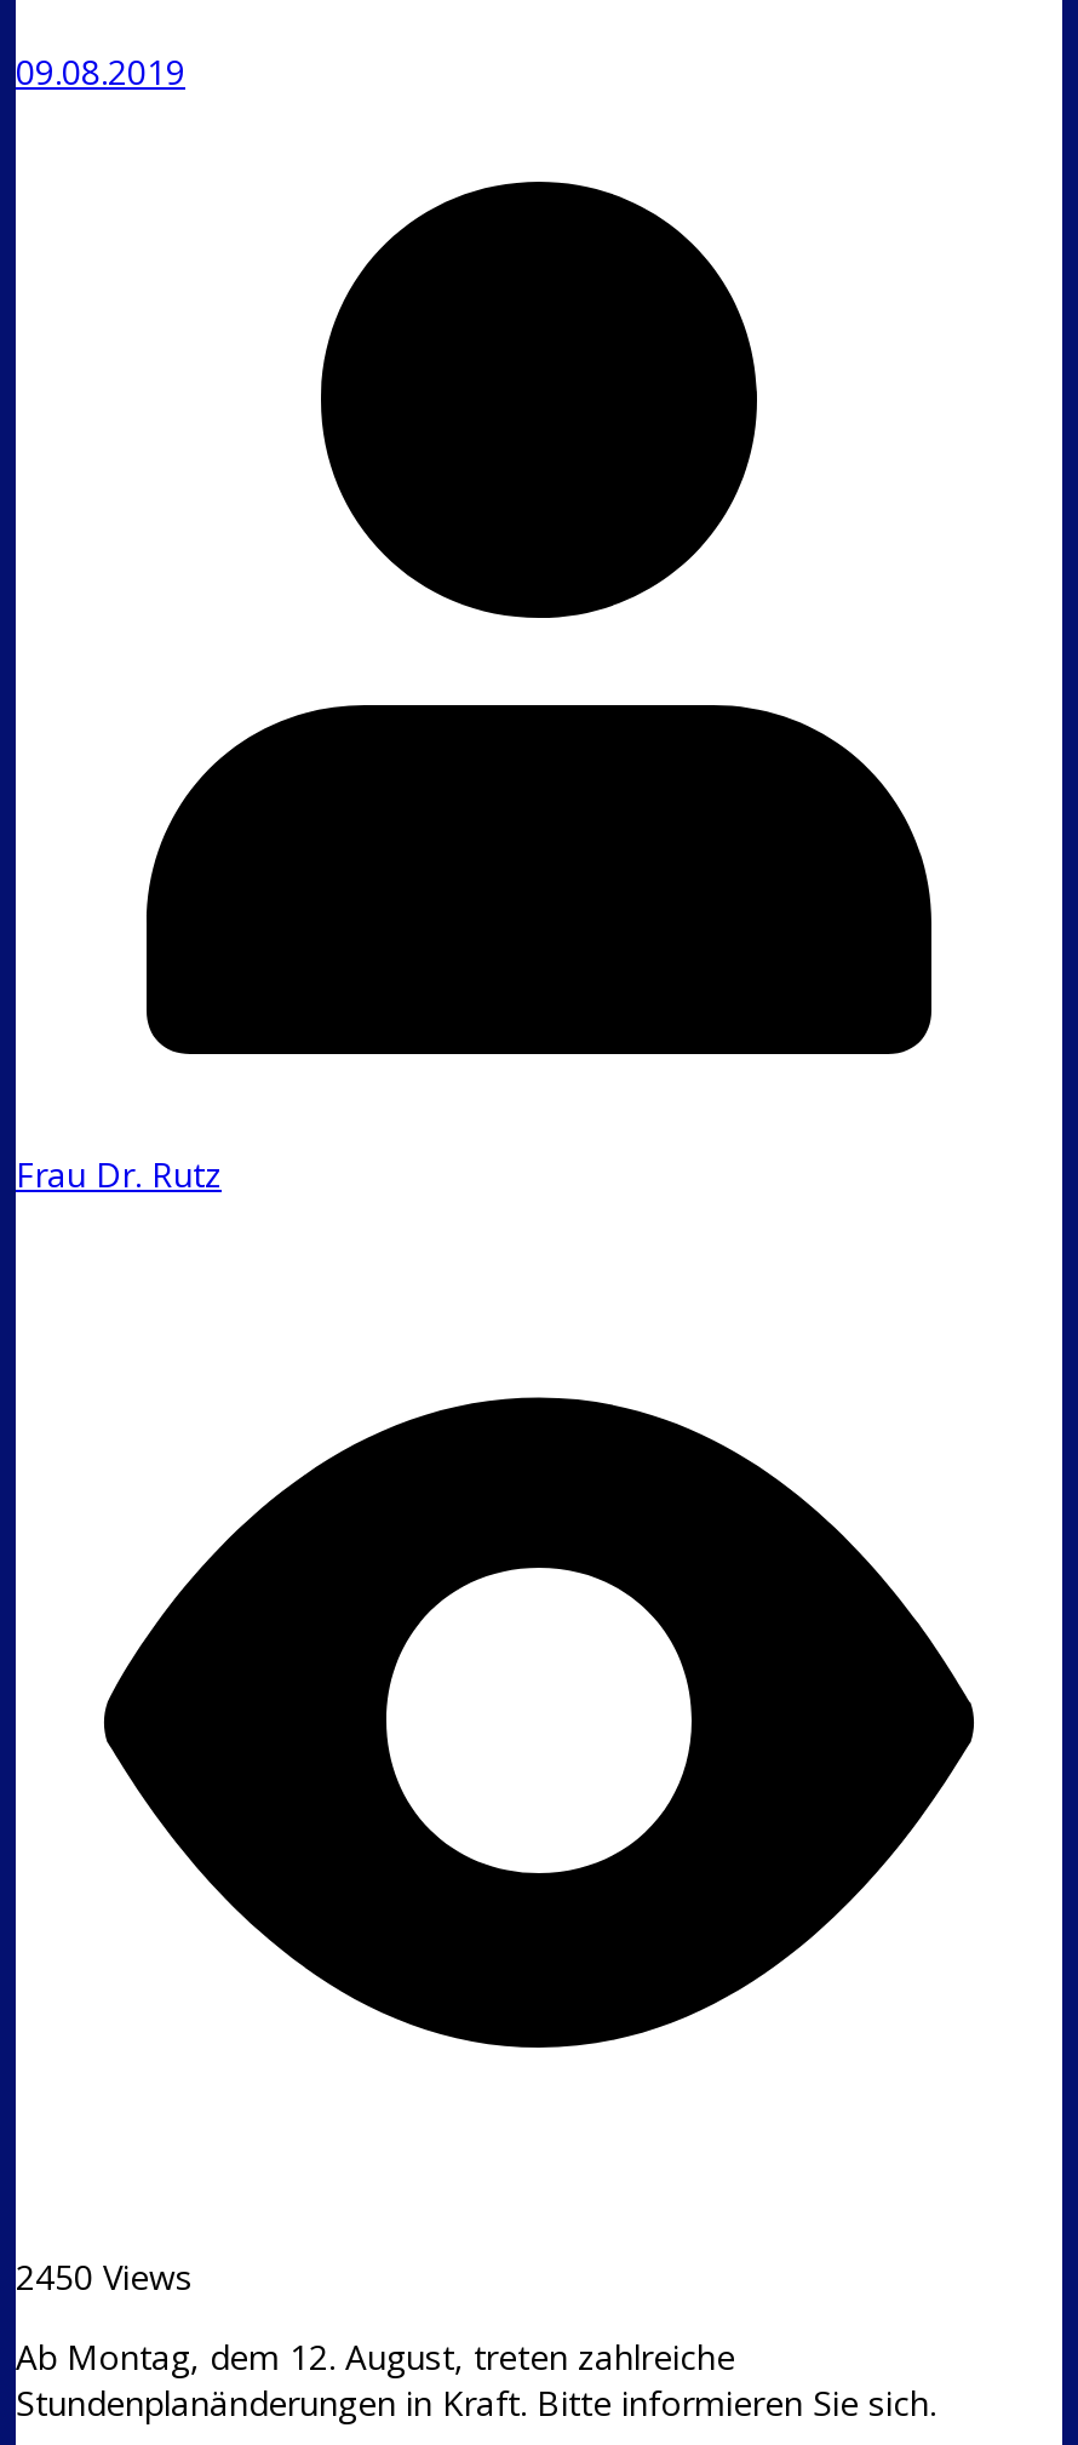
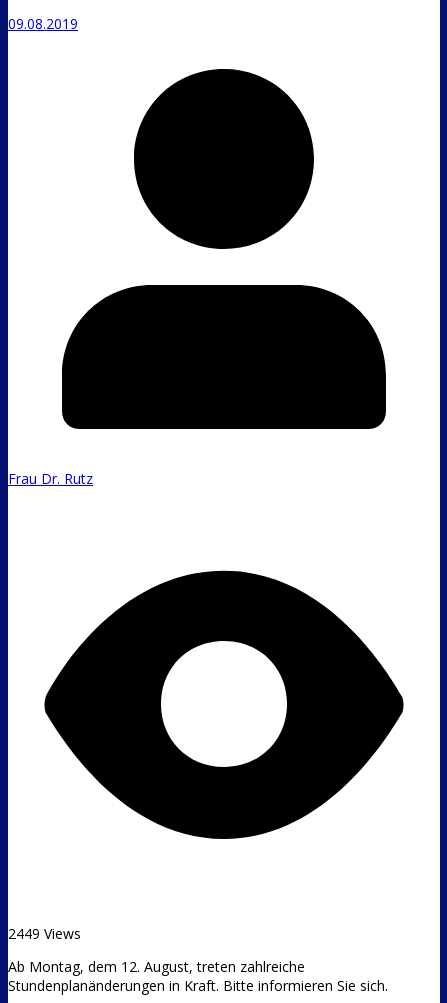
- 2450 Views
+ 2449 Views
